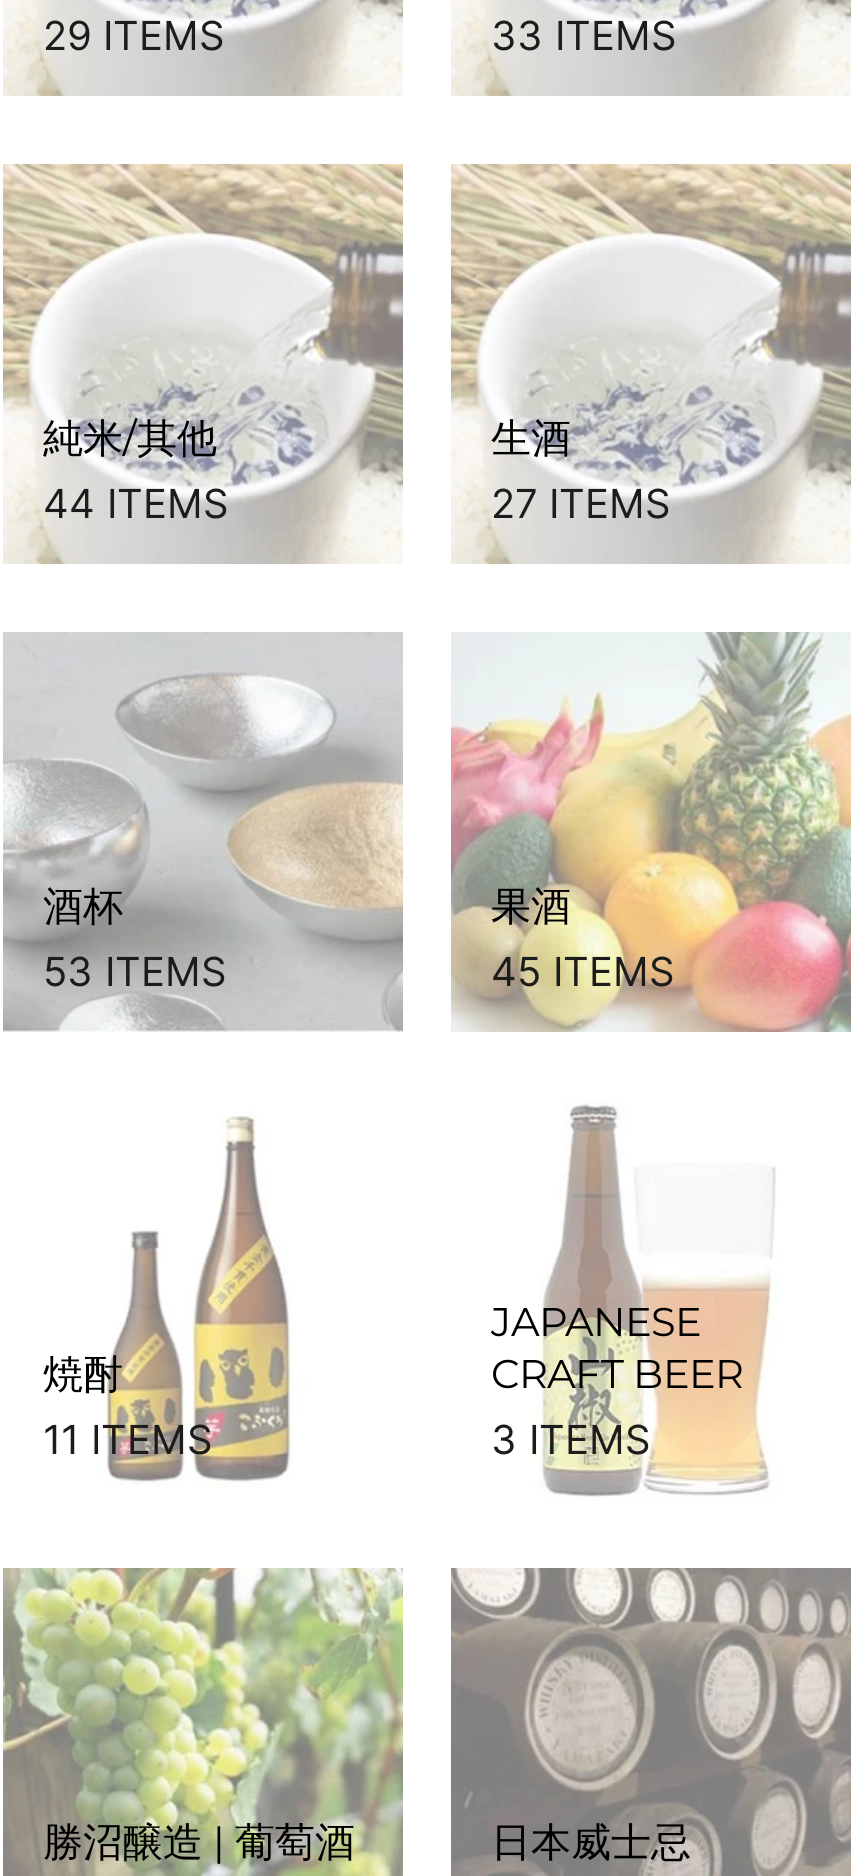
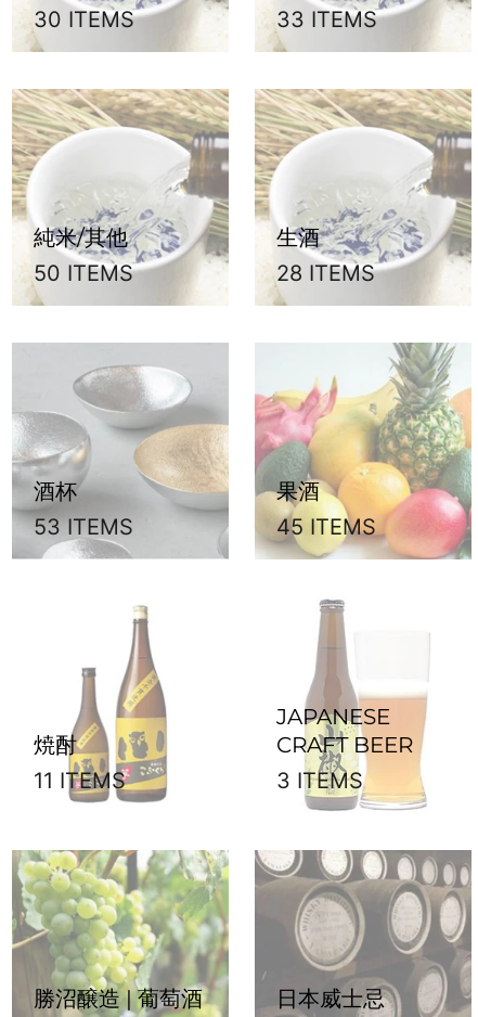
- 29 ITEMS
+ 30 ITEMS

- 44 ITEMS
+ 50 ITEMS

- 27 ITEMS
+ 28 ITEMS
